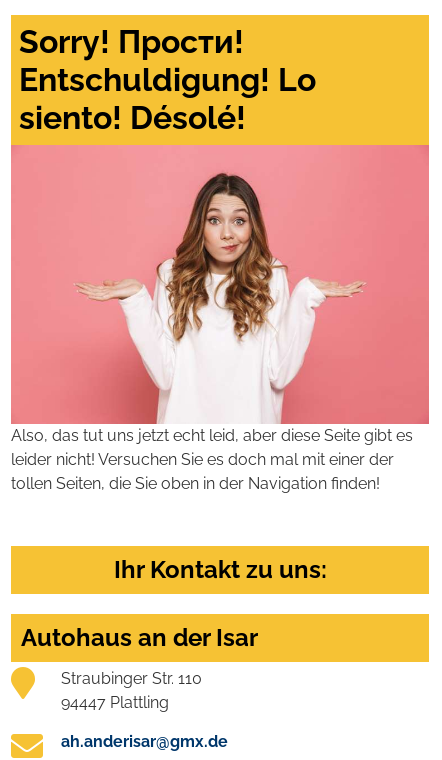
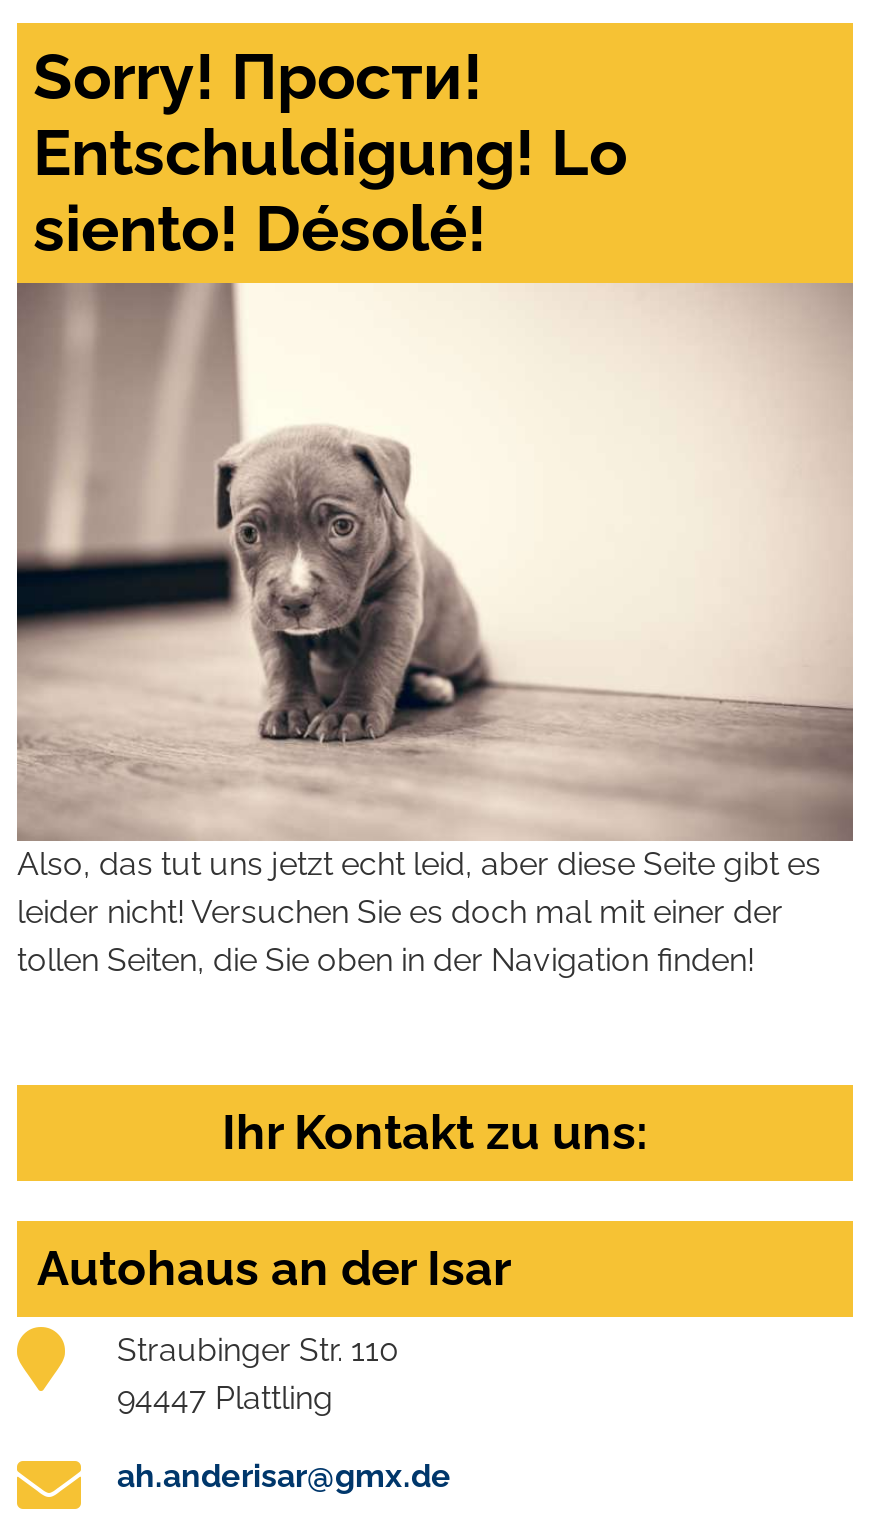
- [image]
+ [image]
